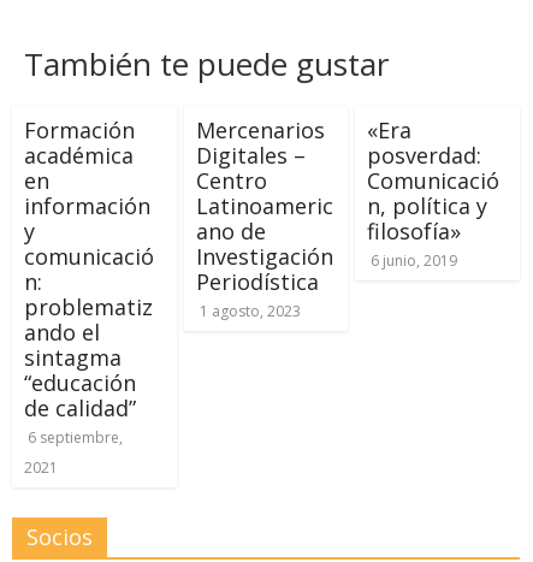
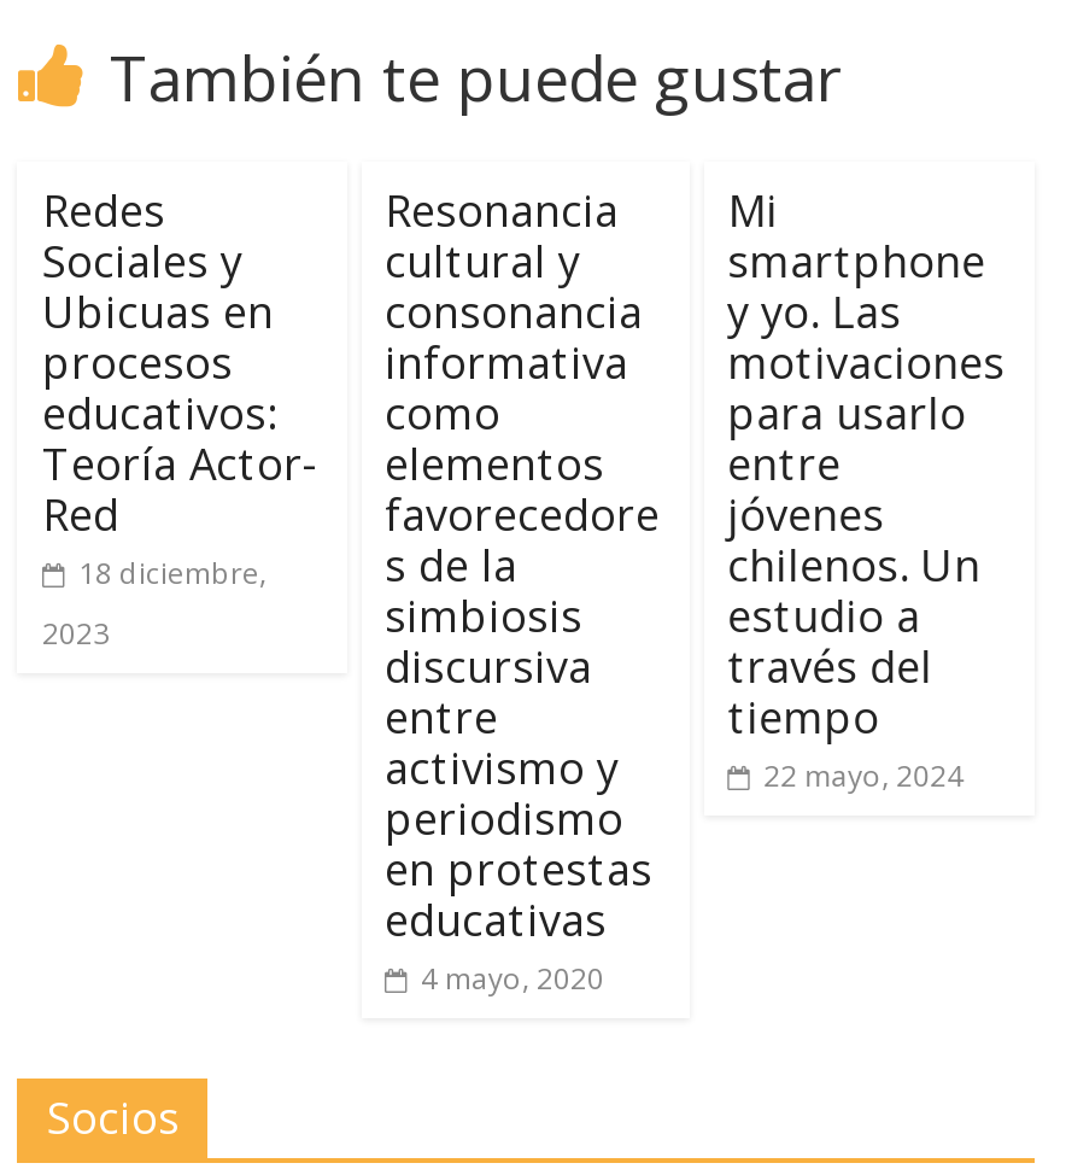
- Formación
- académica
- en
- información
- y
- comunicació
- n:
- problematiz
- ando el
- sintagma
- “educación
- de calidad”
- 6 septiembre,
+ Redes
+ Sociales y
+ Ubicuas en
+ procesos
+ educativos:
+ Teoría Actor-
+ Red
+ 18 diciembre,

- Mercenarios
- Digitales –
- Centro
- Latinoameric
- ano de
- Investigación
- Periodística
- 1 agosto, 2023
+ Resonancia
+ cultural y
+ consonancia
+ informativa
+ como
+ elementos
+ favorecedore
+ s de la
+ simbiosis
+ discursiva
+ entre
+ activismo y
+ periodismo
+ en protestas
+ educativas
+ 4 mayo, 2020

- «Era
- posverdad:
- Comunicació
- n, política y
- filosofía»
- 6 junio, 2019
+ Mi
+ smartphone
+ y yo. Las
+ motivaciones
+ para usarlo
+ entre
+ jóvenes
+ chilenos. Un
+ estudio a
+ través del
+ tiempo
+ 22 mayo, 2024

- 2021
+ 2023
